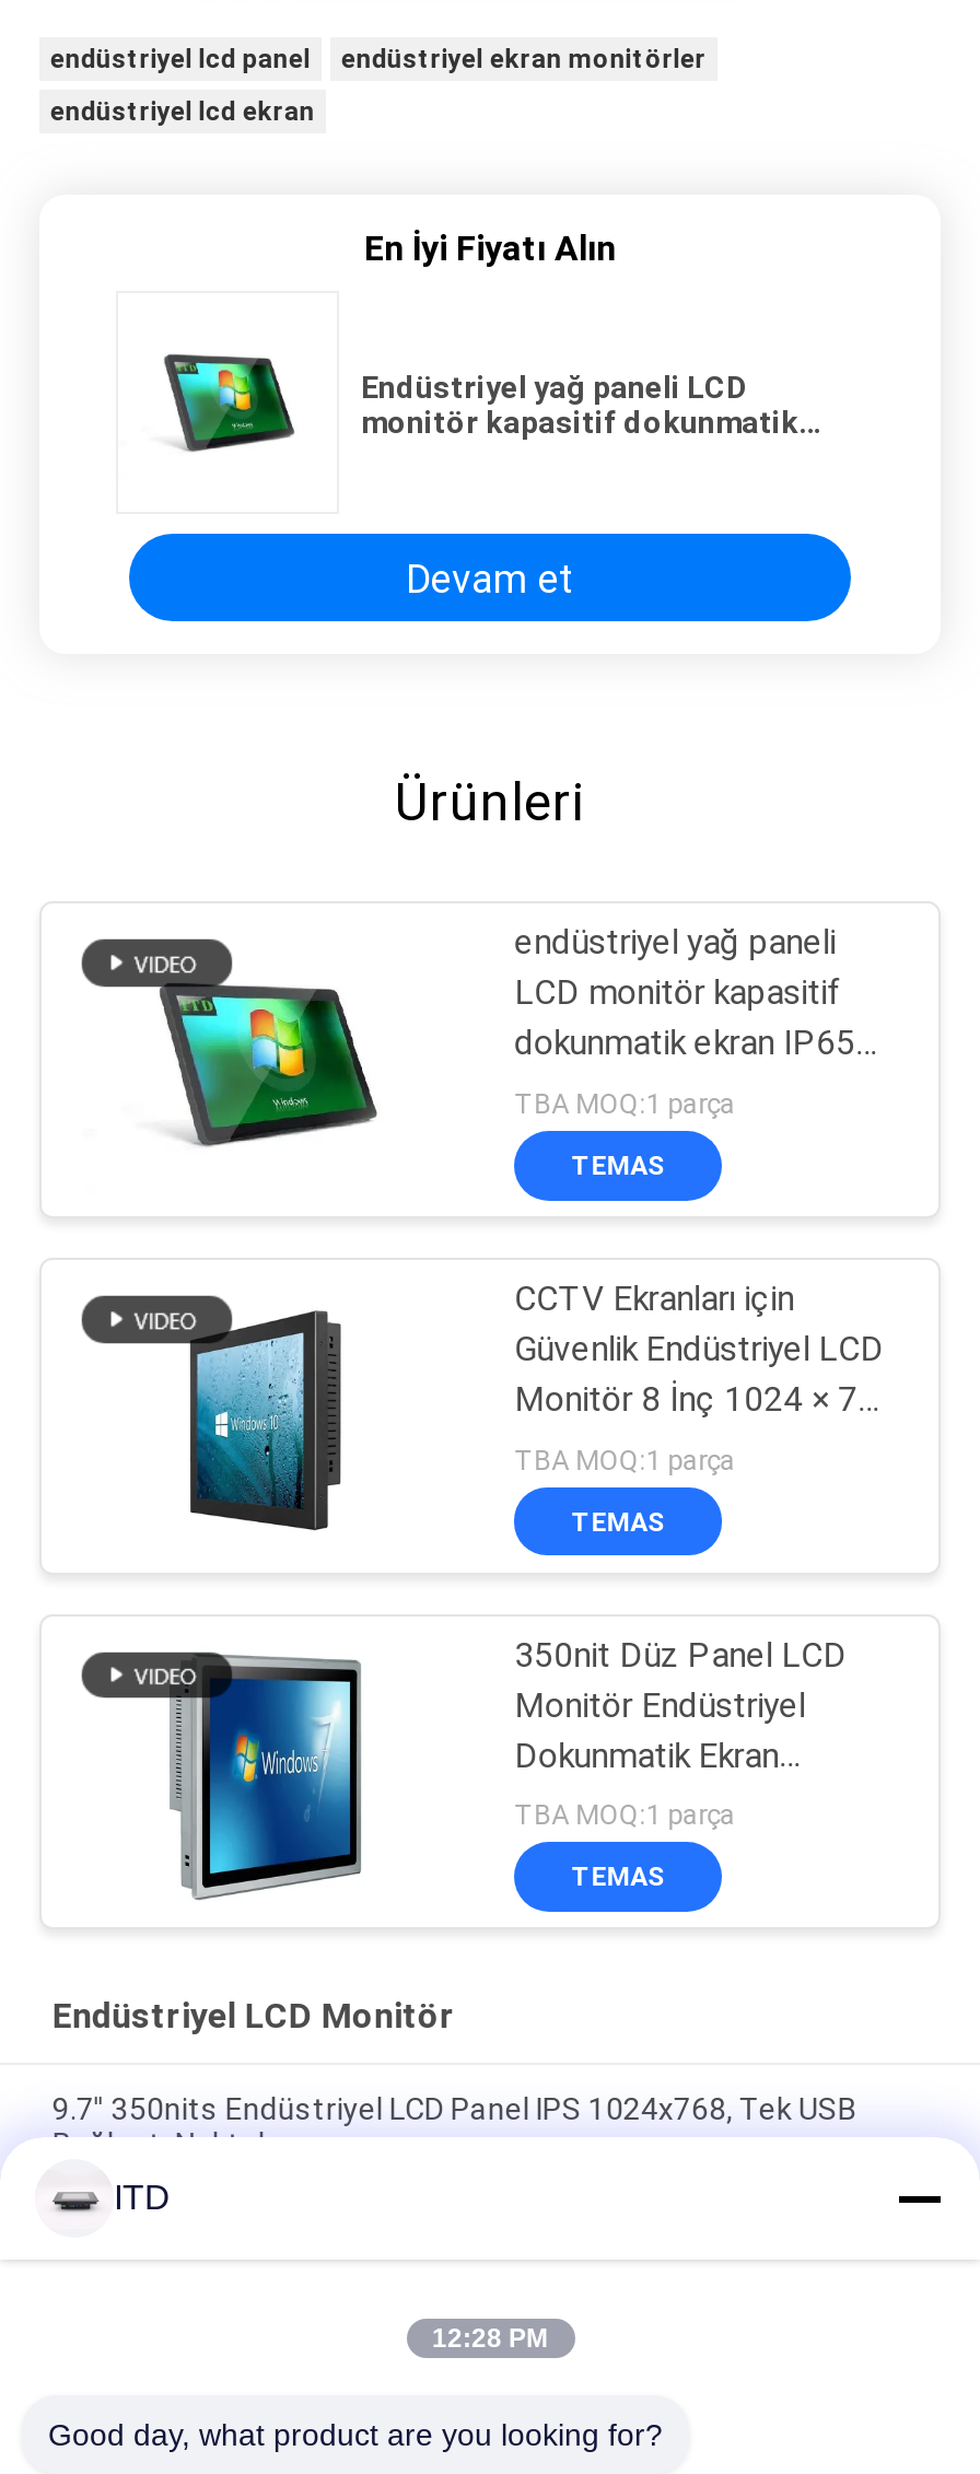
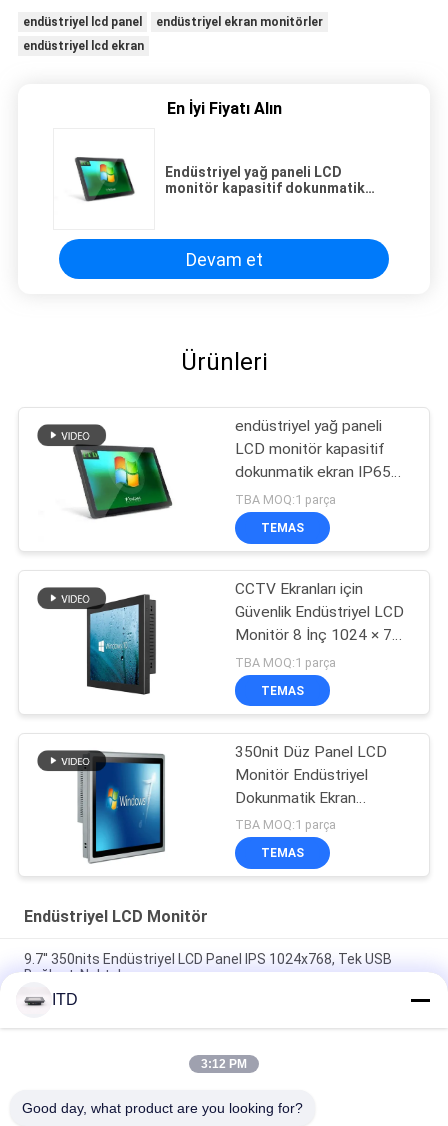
- 12:28 PM
+ 3:12 PM
